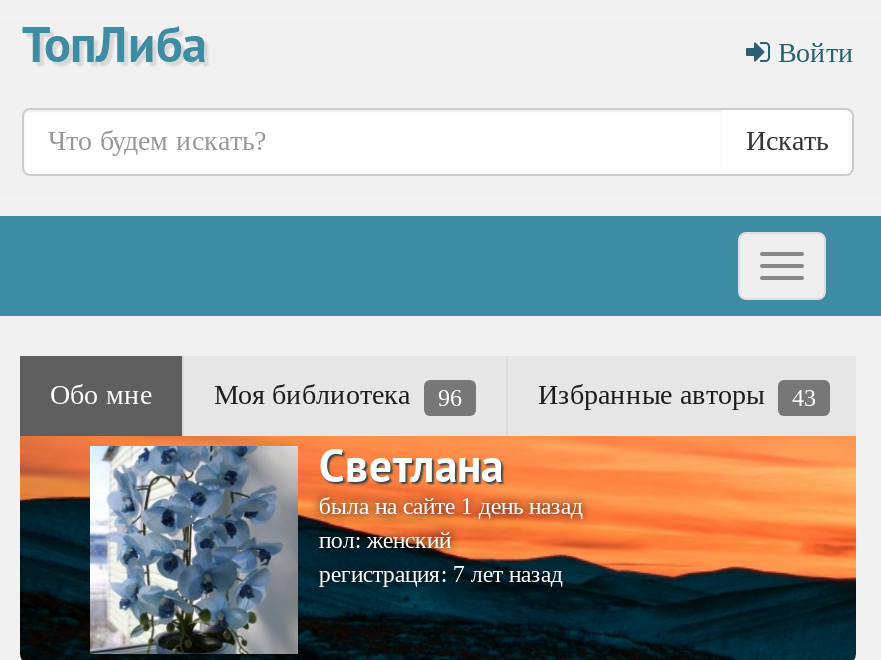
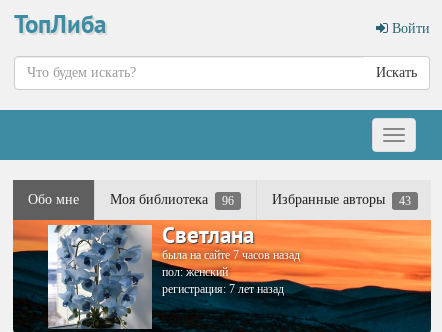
- была на сайте 1 день назад
+ была на сайте 7 часов назад
